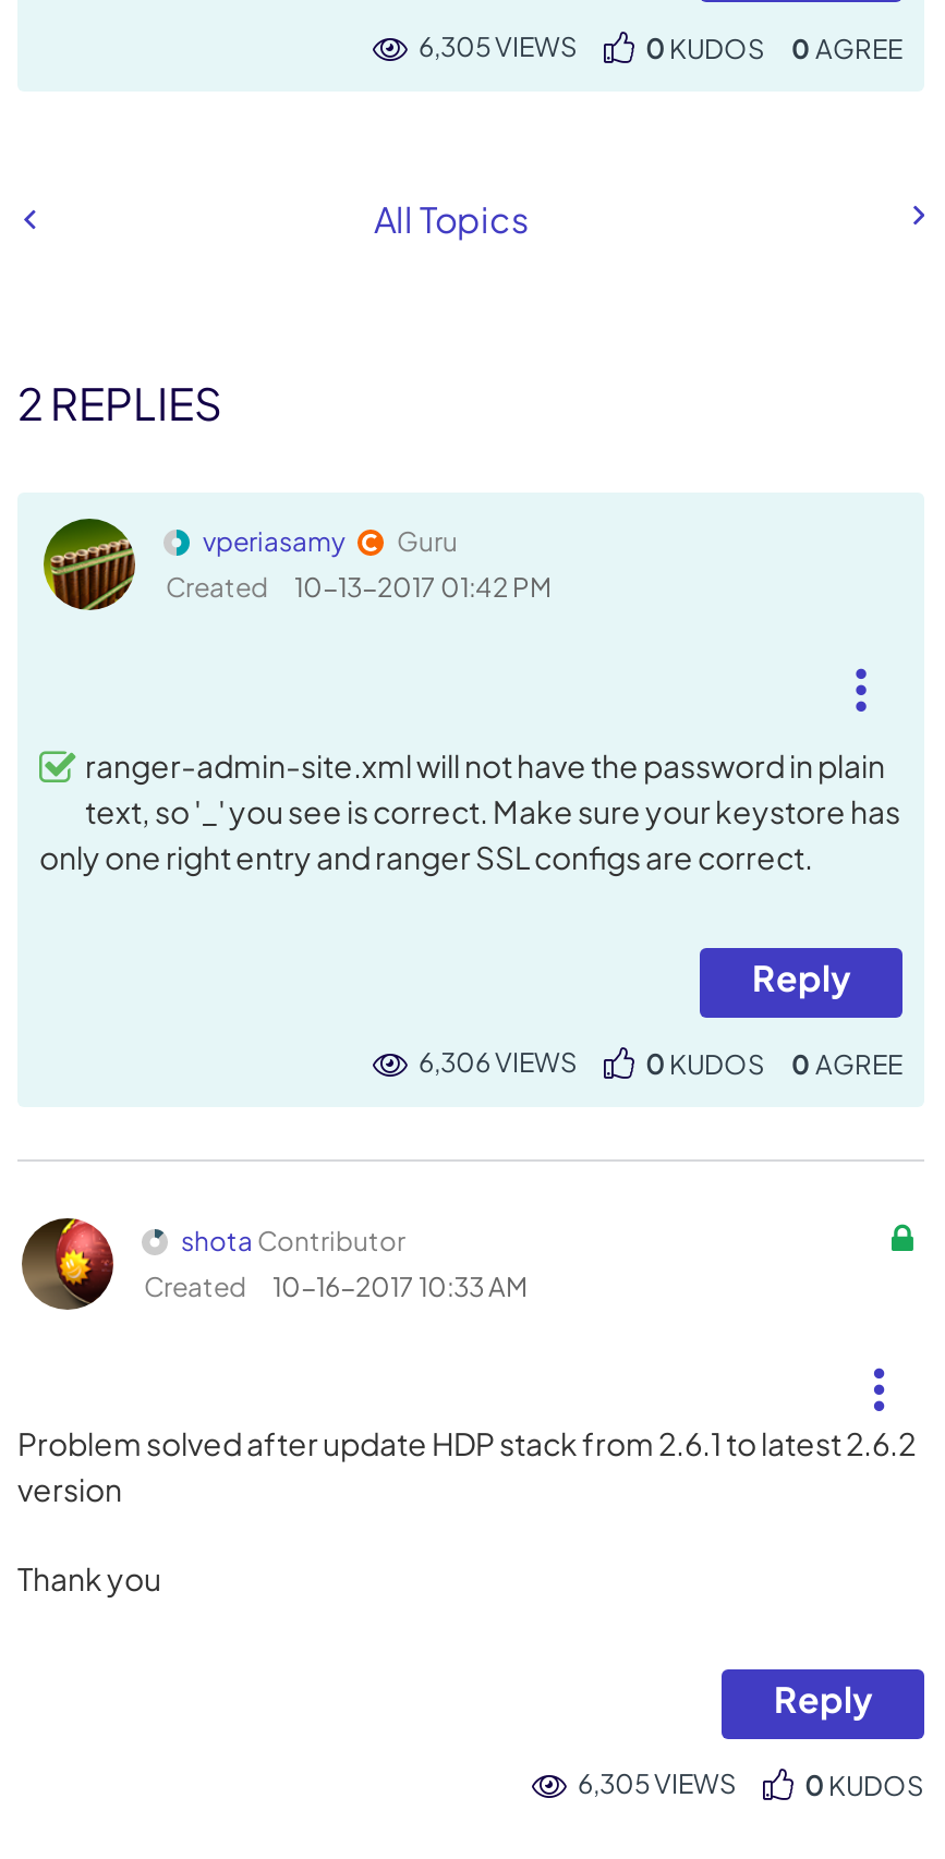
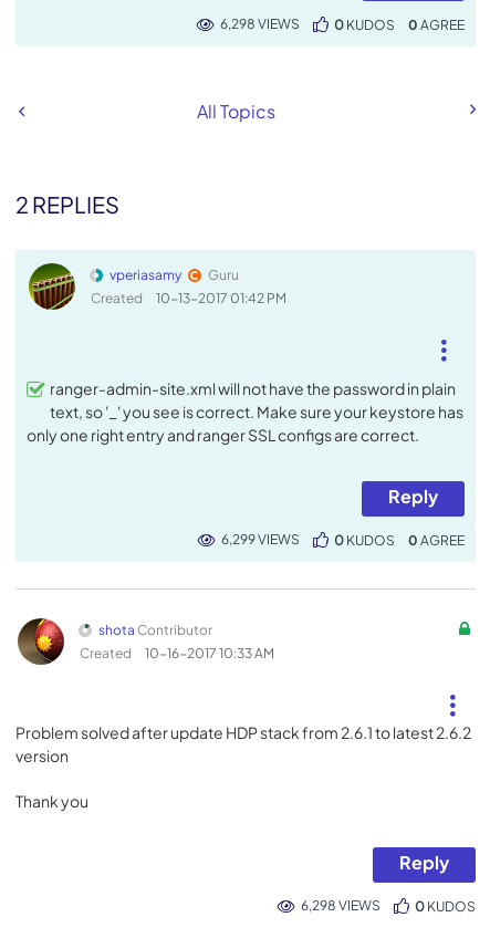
- 6,305 VIEWS
+ 6,298 VIEWS

- 6,306 VIEWS
+ 6,299 VIEWS

- 6,305 VIEWS
+ 6,298 VIEWS
